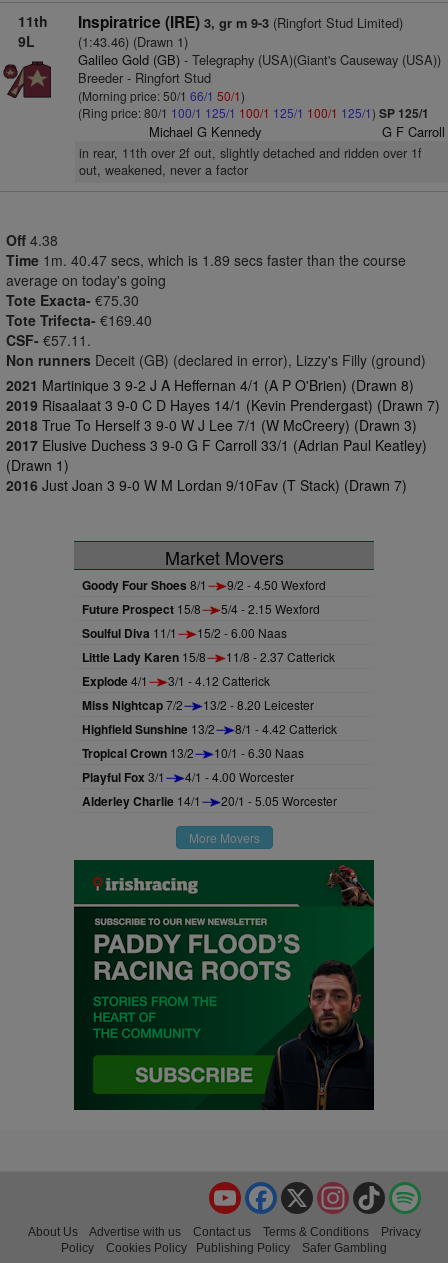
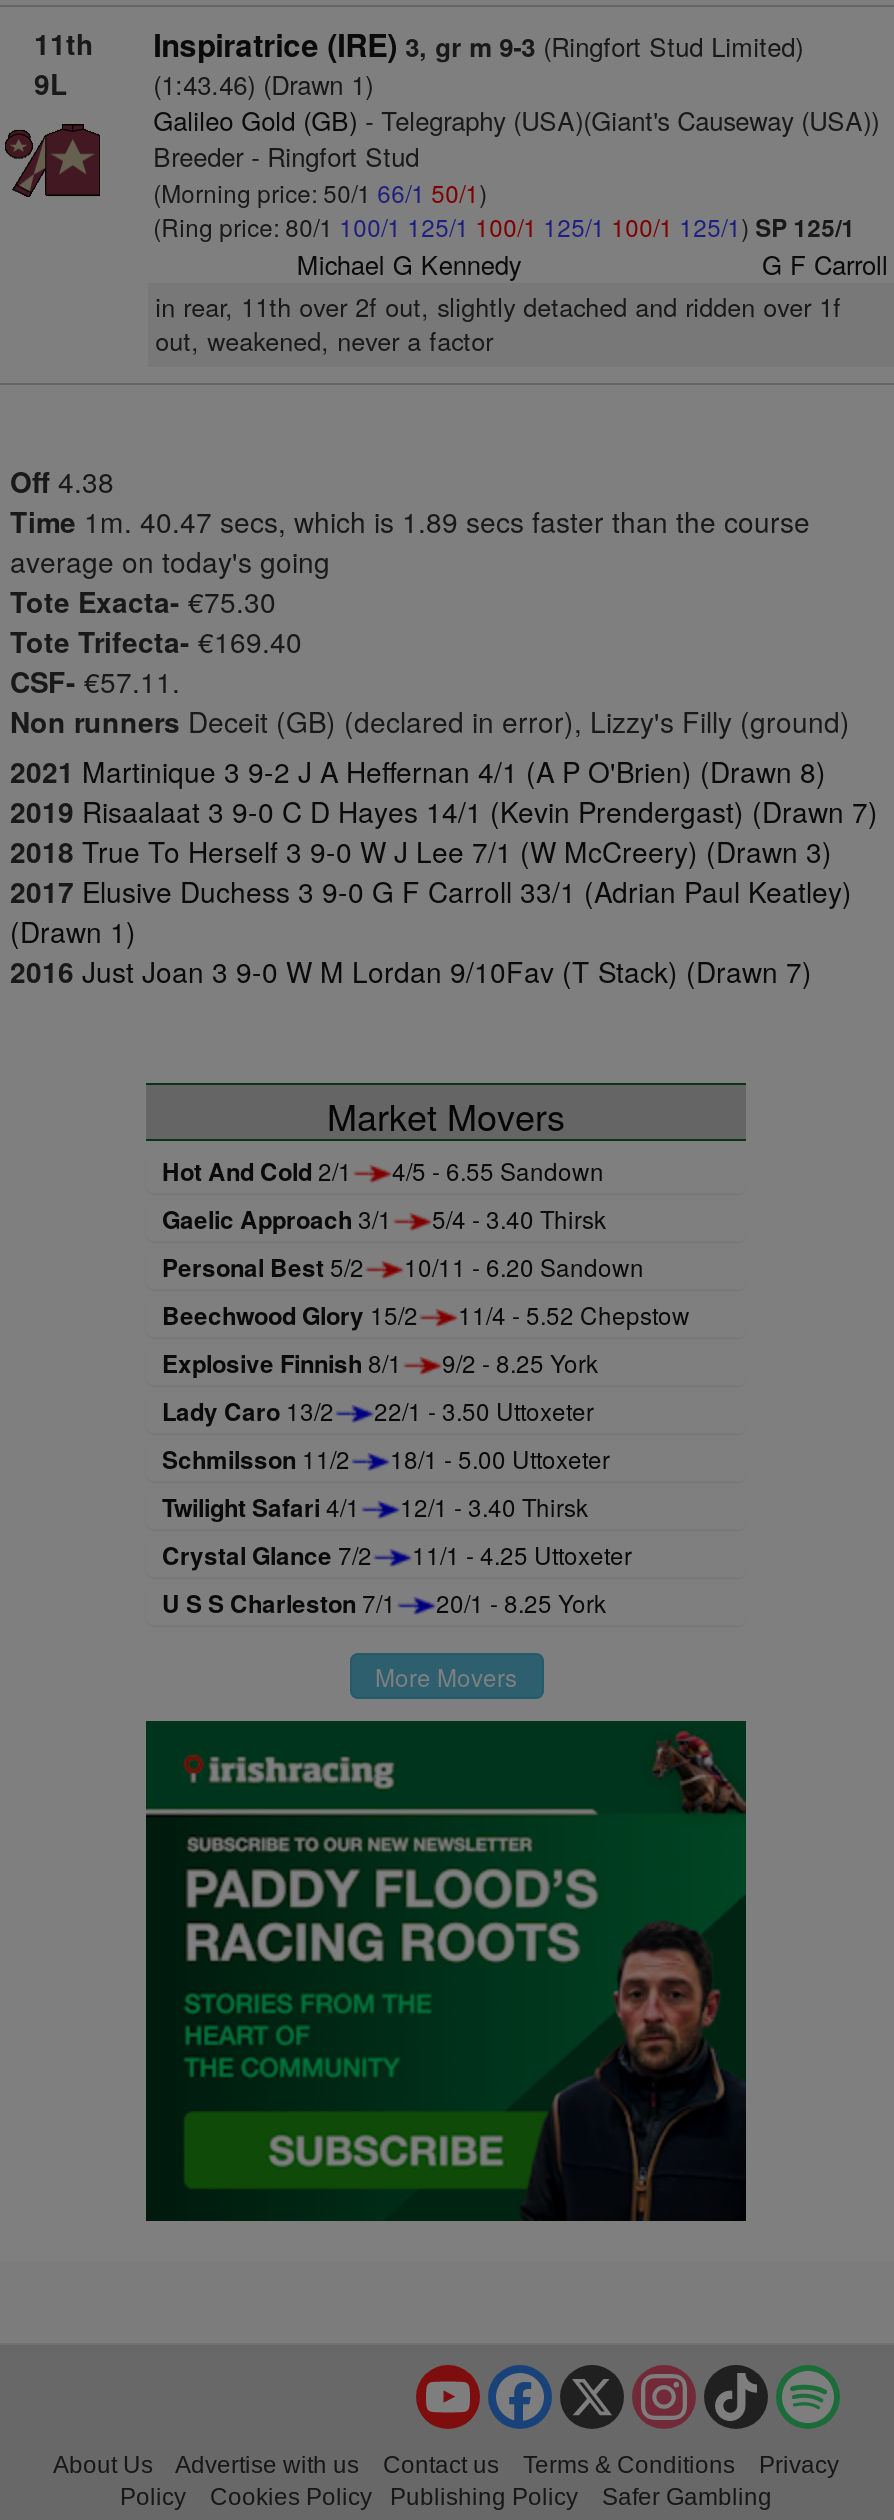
- Goody Four Shoes 8/1
- 9/2 - 4.50 Wexford
- Future Prospect 15/8
- 5/4 - 2.15 Wexford
- Soulful Diva 11/1
- 15/2 - 6.00 Naas
- Little Lady Karen 15/8
- 11/8 - 2.37 Catterick
- Explode 4/1
- 3/1 - 4.12 Catterick
- Miss Nightcap 7/2
- 13/2 - 8.20 Leicester
- Highfield Sunshine 13/2
- 8/1 - 4.42 Catterick
- Tropical Crown 13/2
- 10/1 - 6.30 Naas
- Playful Fox 3/1
- 4/1 - 4.00 Worcester
- Alderley Charlie 14/1
- 20/1 - 5.05 Worcester
+ Hot And Cold 2/1
+ 4/5 - 6.55 Sandown
+ Gaelic Approach 3/1
+ 5/4 - 3.40 Thirsk
+ Personal Best 5/2
+ 10/11 - 6.20 Sandown
+ Beechwood Glory 15/2
+ 11/4 - 5.52 Chepstow
+ Explosive Finnish 8/1
+ 9/2 - 8.25 York
+ Lady Caro 13/2
+ 22/1 - 3.50 Uttoxeter
+ Schmilsson 11/2
+ 18/1 - 5.00 Uttoxeter
+ Twilight Safari 4/1
+ 12/1 - 3.40 Thirsk
+ Crystal Glance 7/2
+ 11/1 - 4.25 Uttoxeter
+ U S S Charleston 7/1
+ 20/1 - 8.25 York
